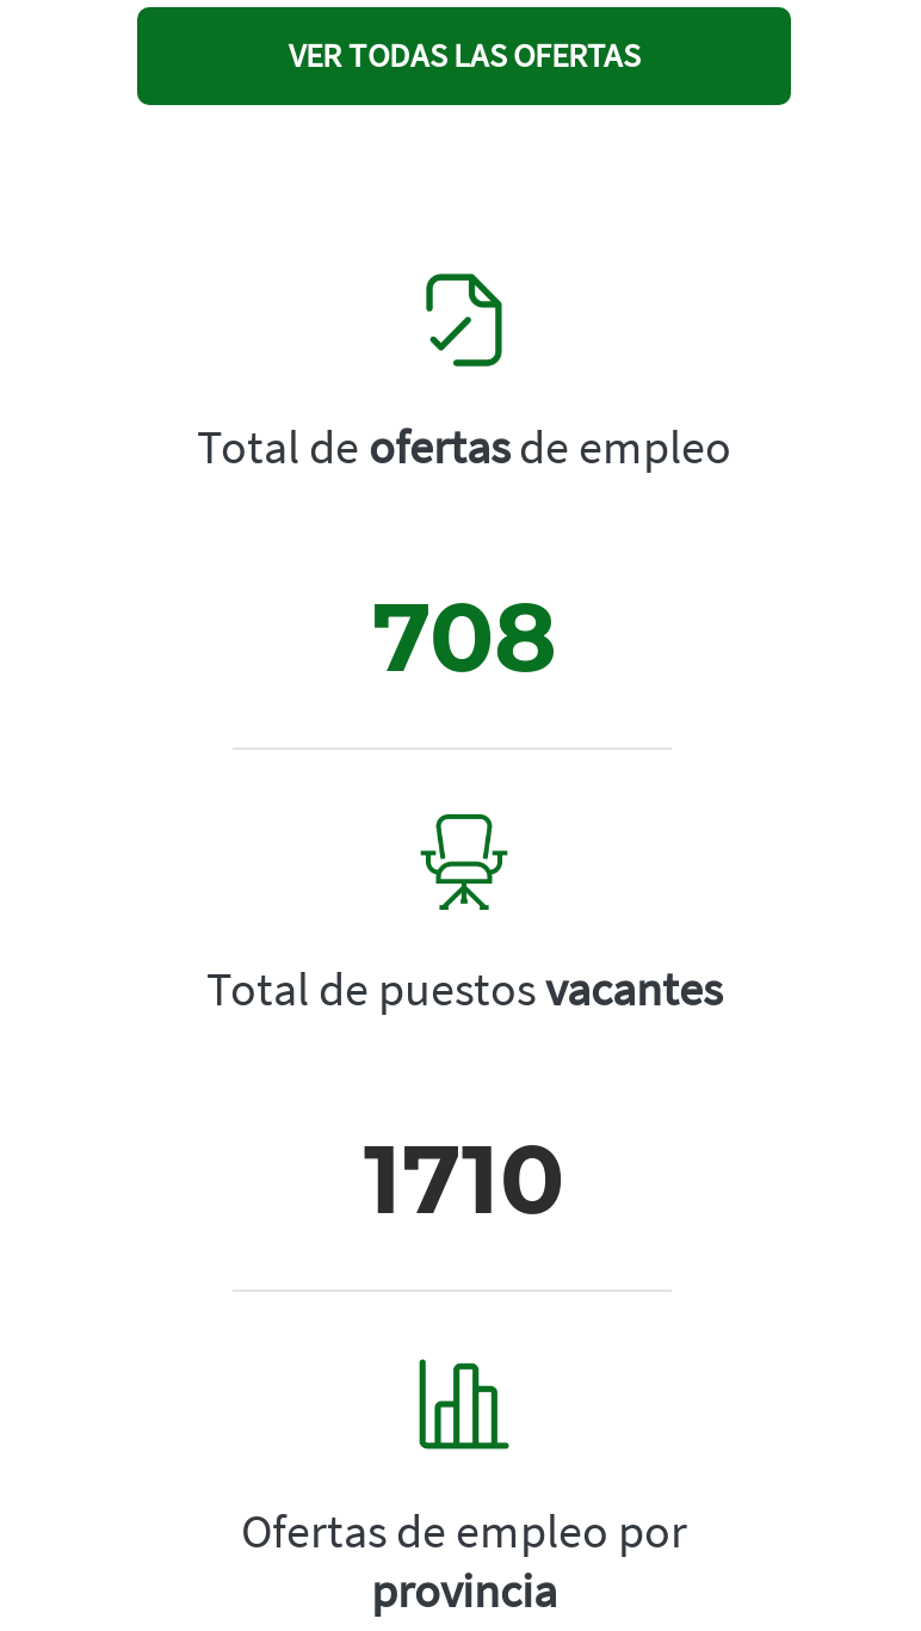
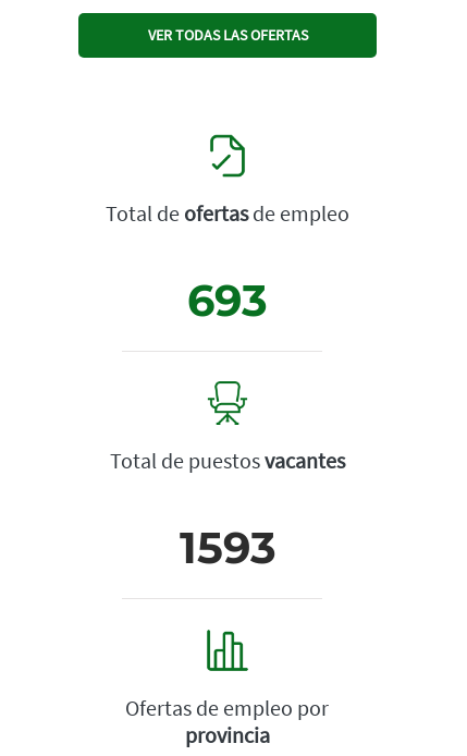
- 708
+ 693

- 1710
+ 1593
